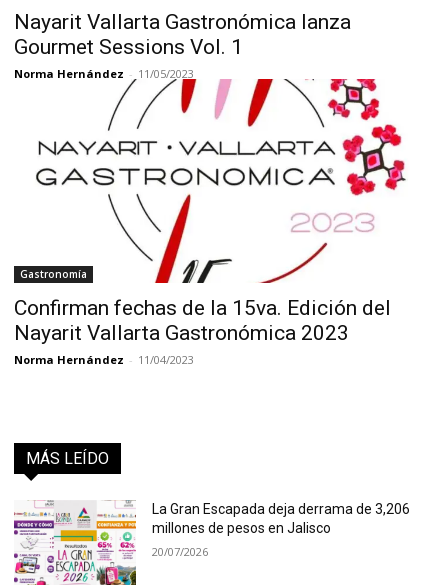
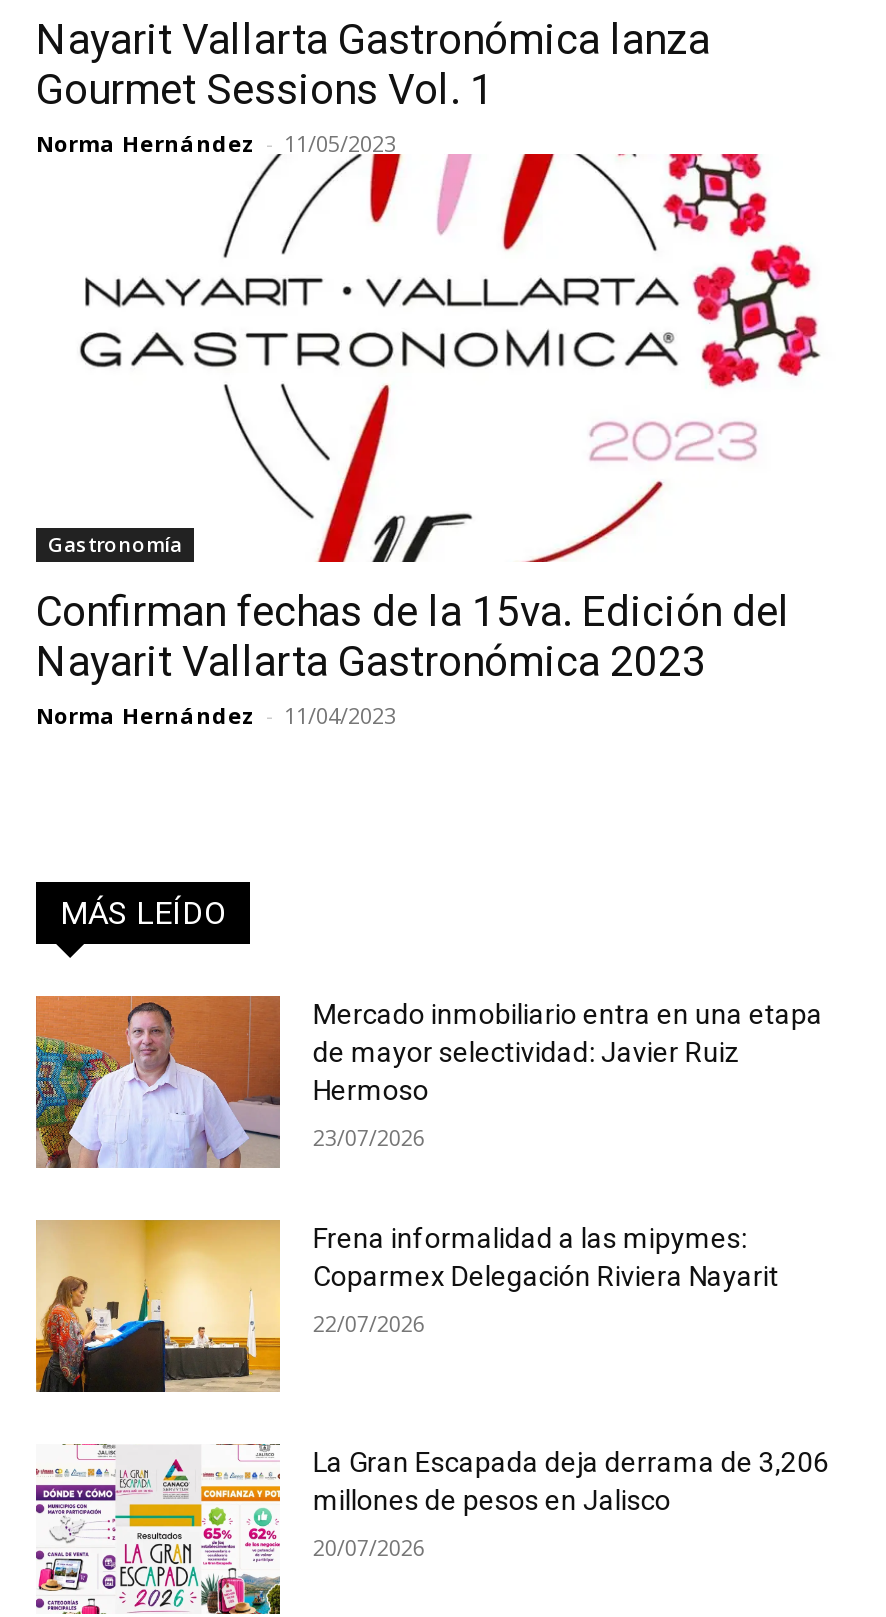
+ [image]
+ Mercado inmobiliario entra en una etapa
+ de mayor selectividad: Javier Ruiz
+ Hermoso
+ 23/07/2026
+ Frena informalidad a las mipymes:
+ Coparmex Delegación Riviera Nayarit
+ 22/07/2026

+ [image]
